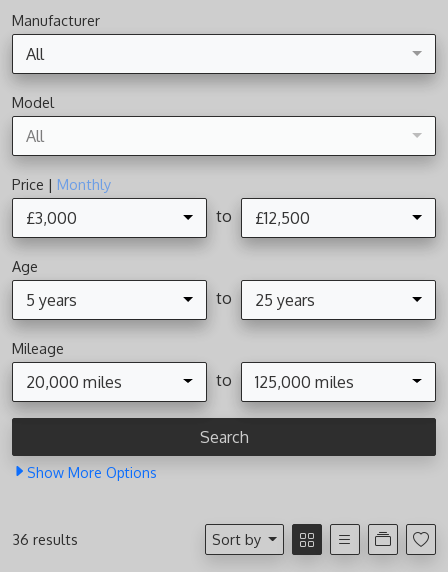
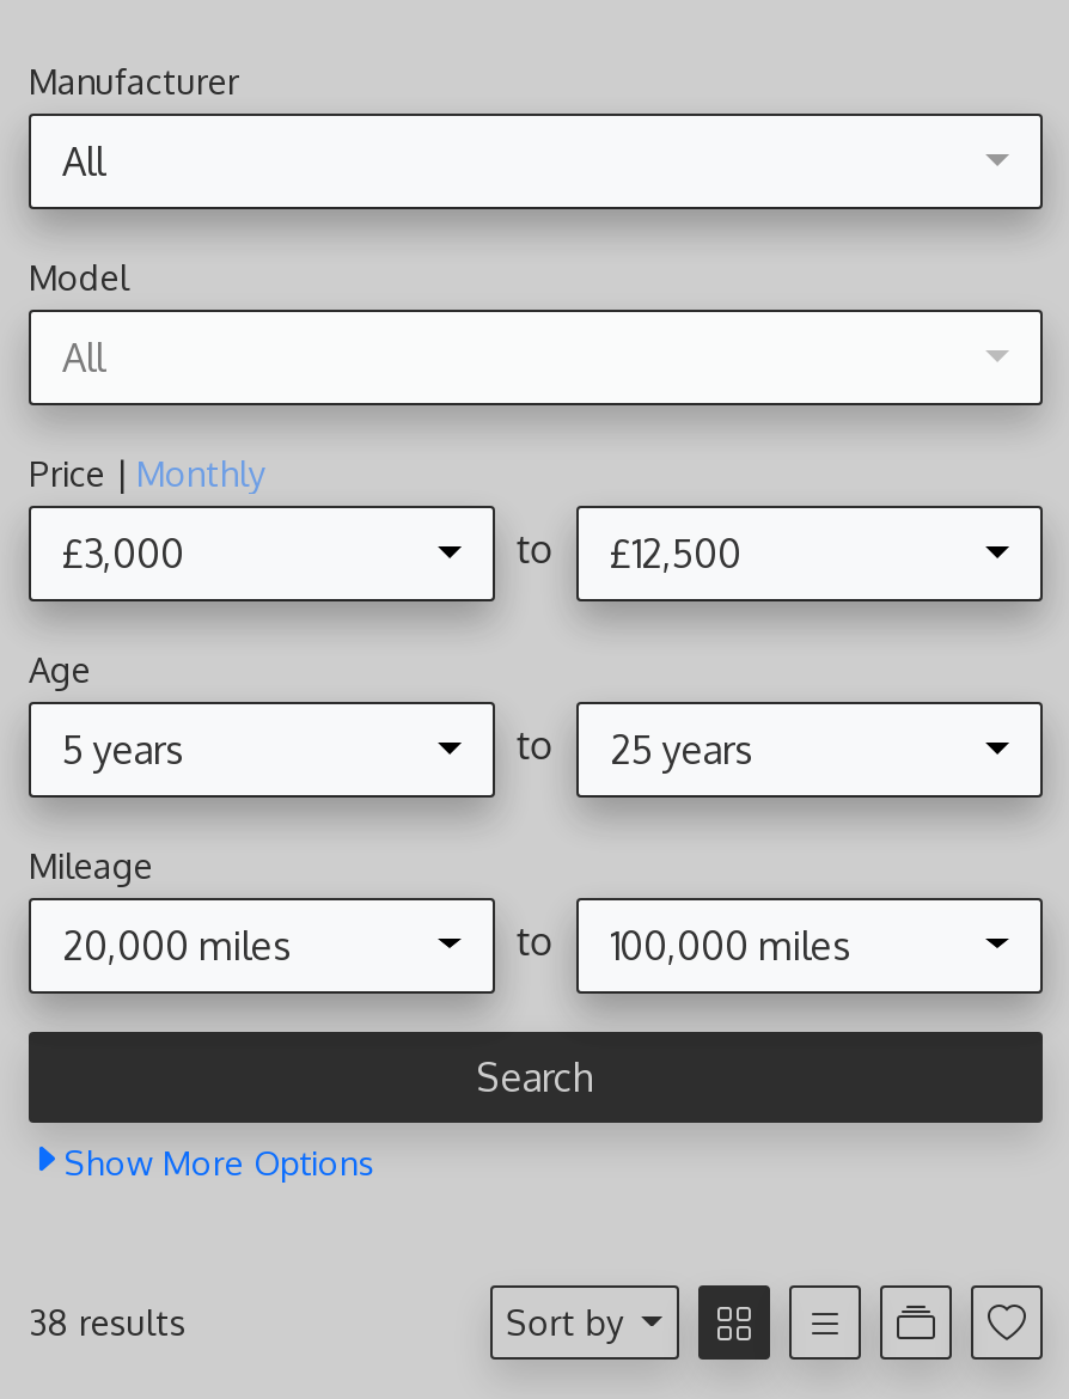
- to 125,000 miles
+ to 100,000 miles

- 36 results
+ 38 results
